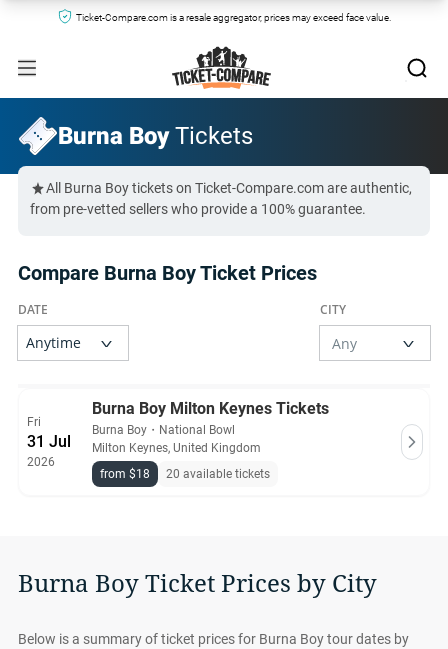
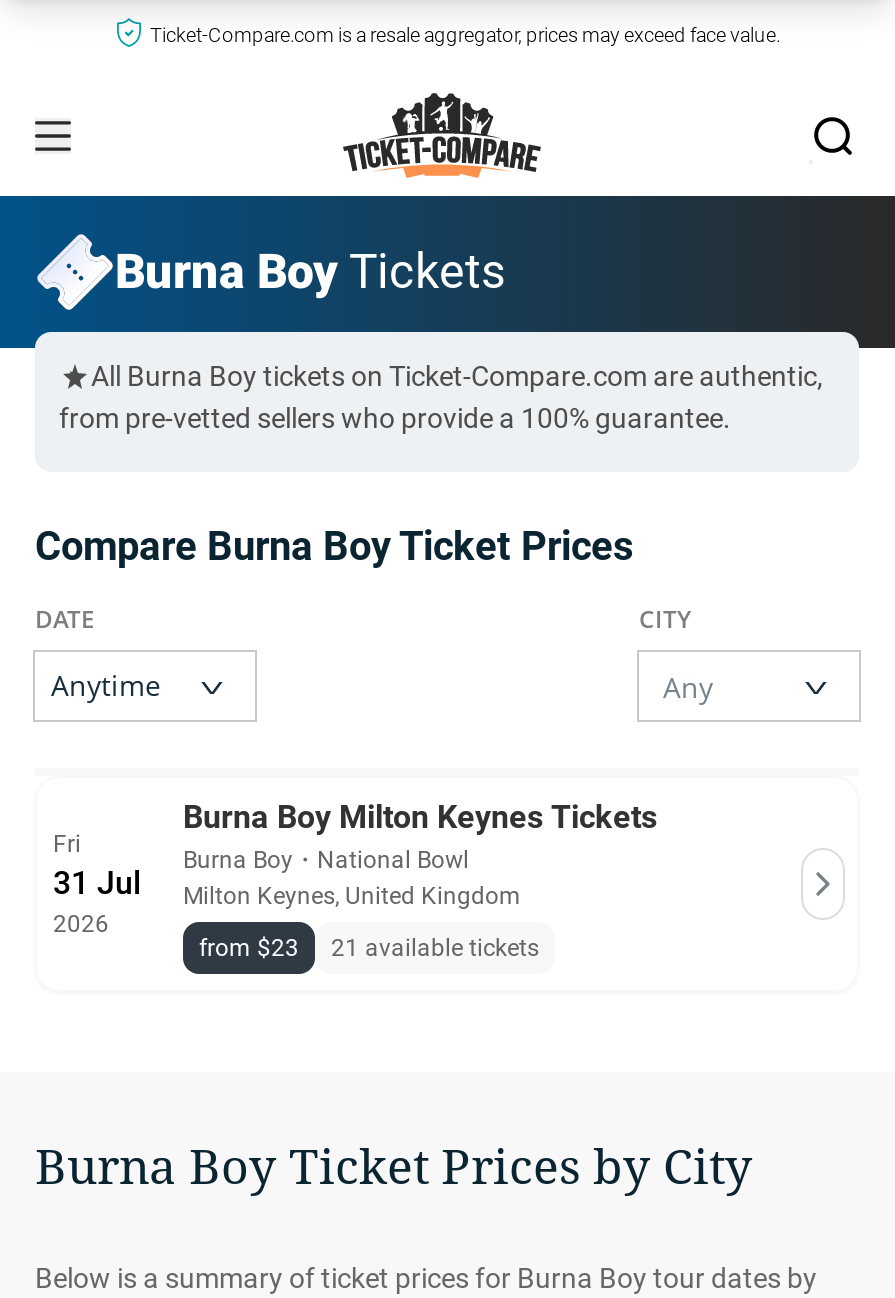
- from $18
+ from $23

- 20 available tickets
+ 21 available tickets
